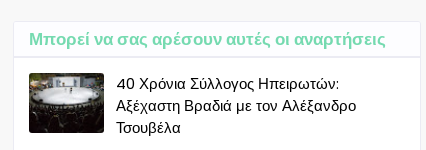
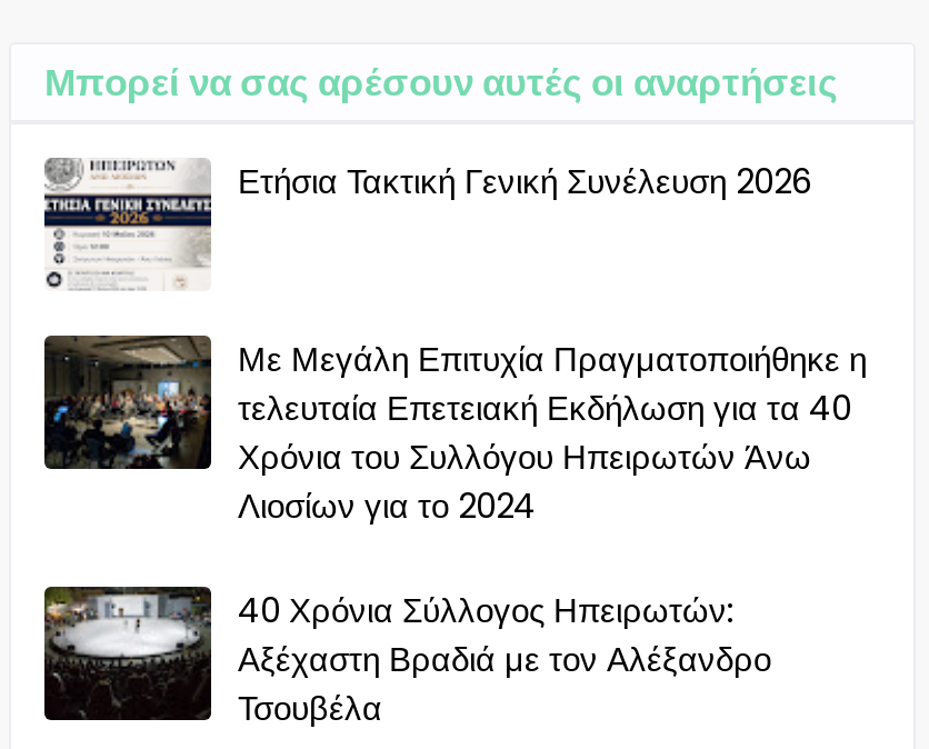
+ [image]
+ Με Μεγάλη Επιτυχία Πραγματοποιήθηκε η
+ τελευταία Επετειακή Εκδήλωση για τα 40
+ Χρόνια του Συλλόγου Ηπειρωτών Άνω
+ Λιοσίων για το 2024

+ [image]
+ Ετήσια Τακτική Γενική Συνέλευση 2026
